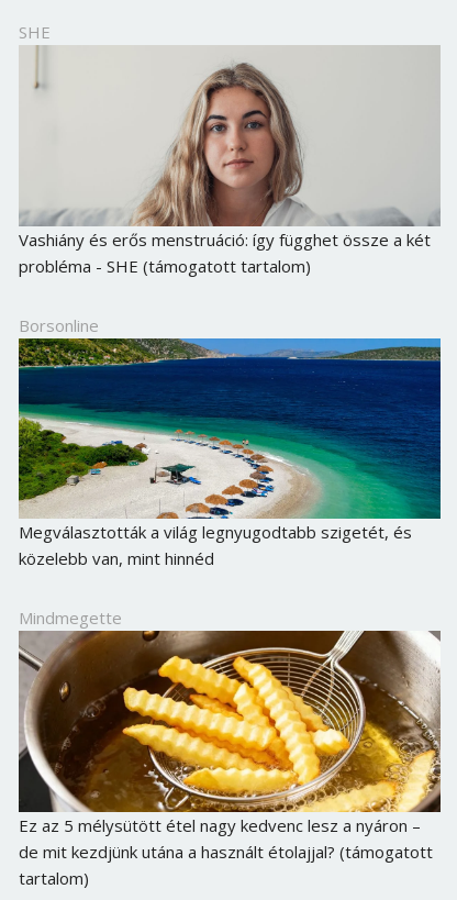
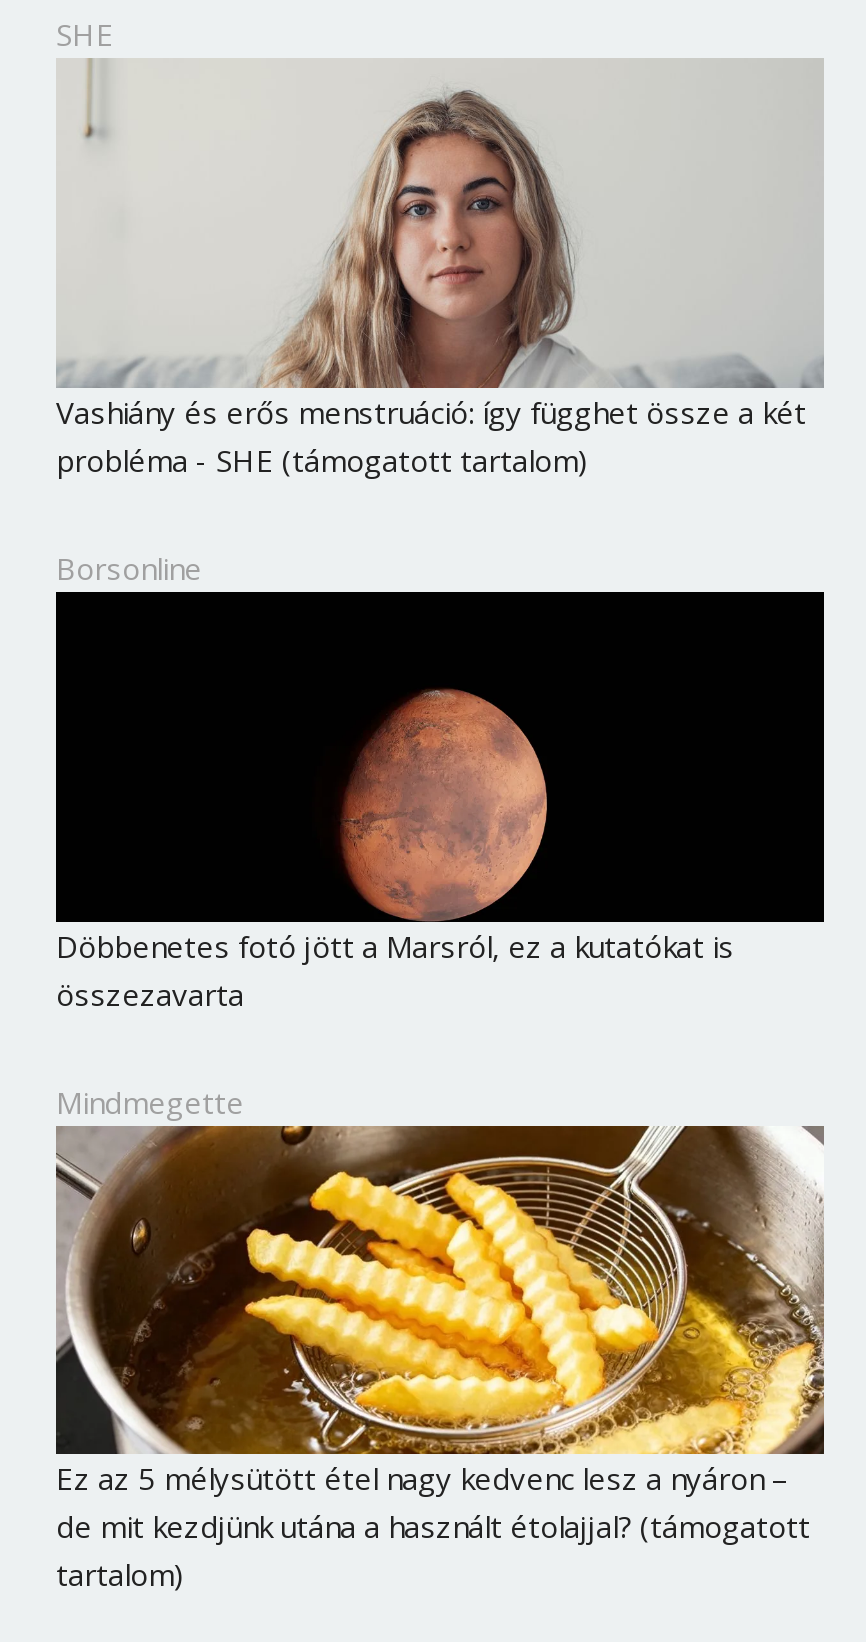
- [image]
- Megválasztották a világ legnyugodtabb szigetét, és
- közelebb van, mint hinnéd
+ [image]
+ Döbbenetes fotó jött a Marsról, ez a kutatókat is
+ összezavarta
